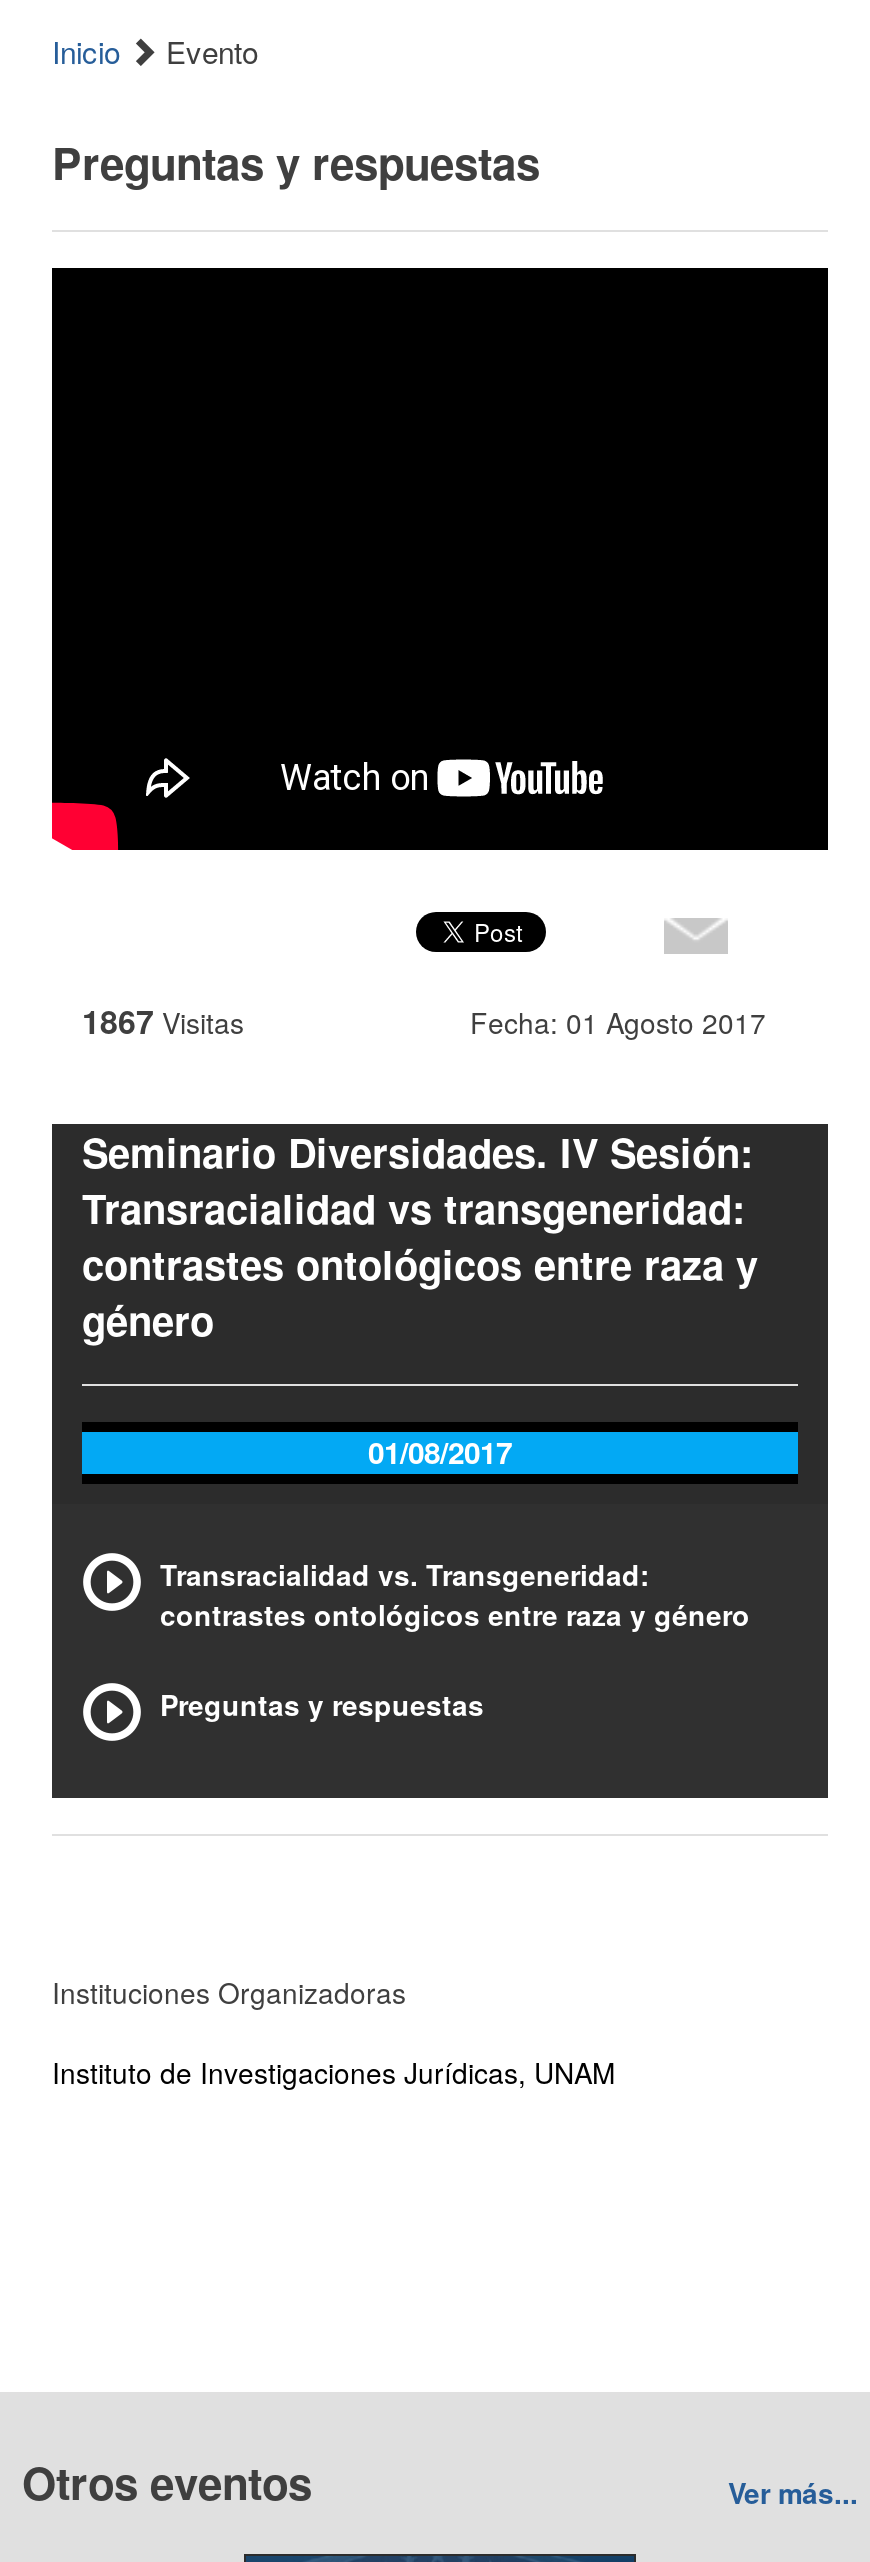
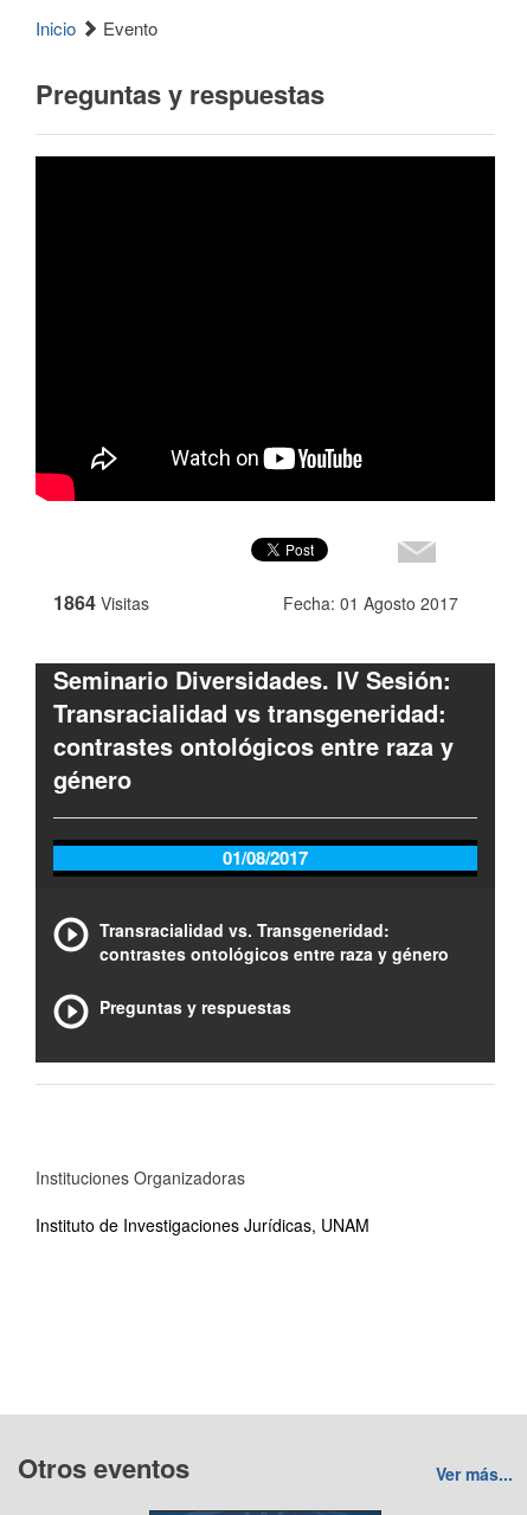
- 1867 Visitas
+ 1864 Visitas
